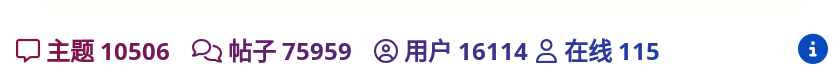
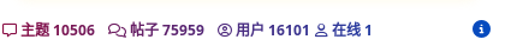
- 用户 16114
+ 用户 16101

- 在线 115
+ 在线 1
